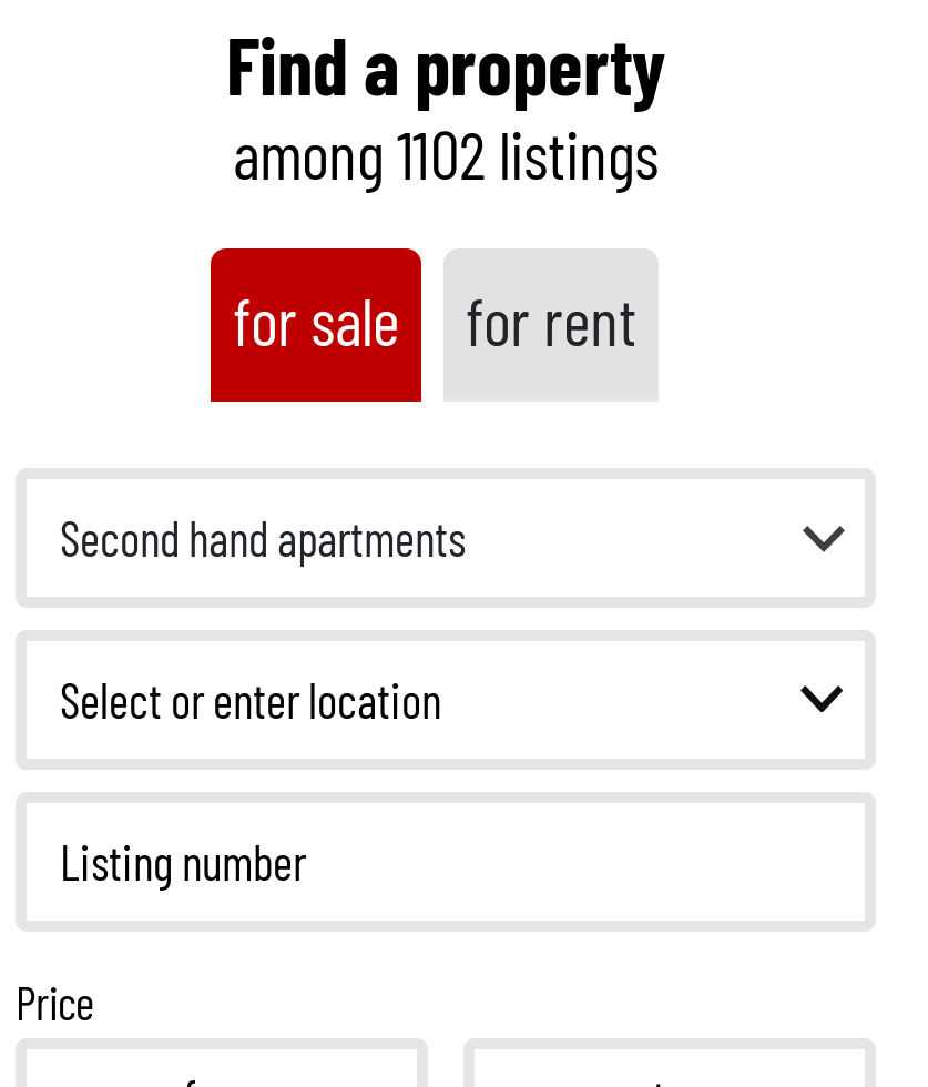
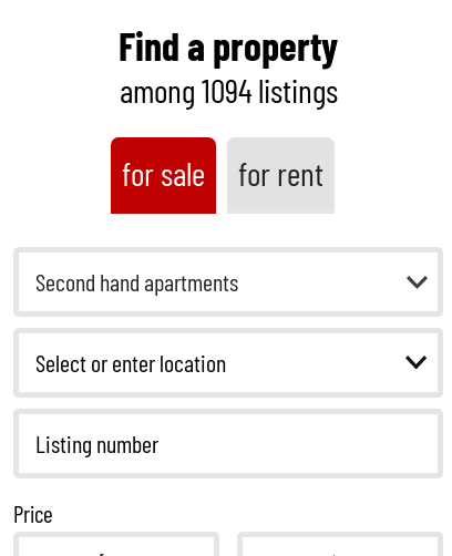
- among 1102 listings
+ among 1094 listings
